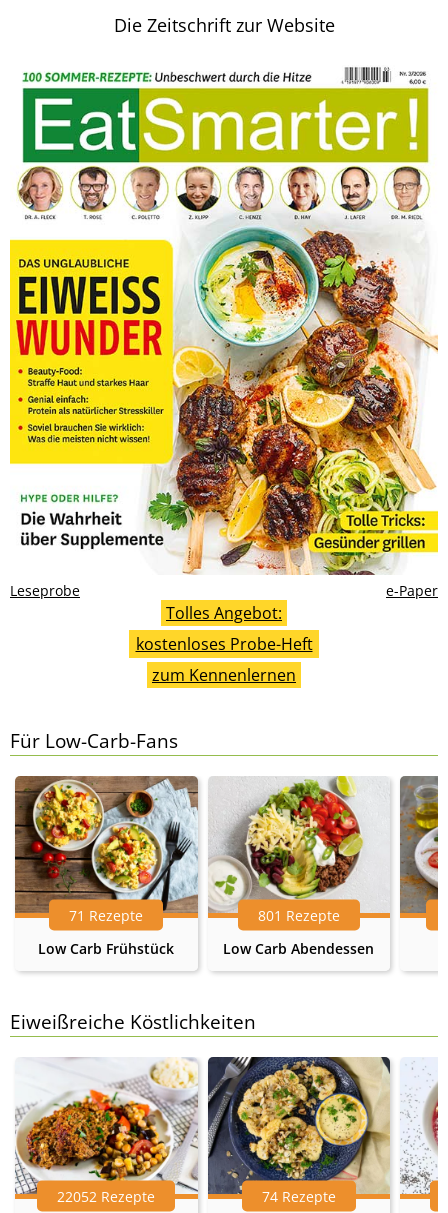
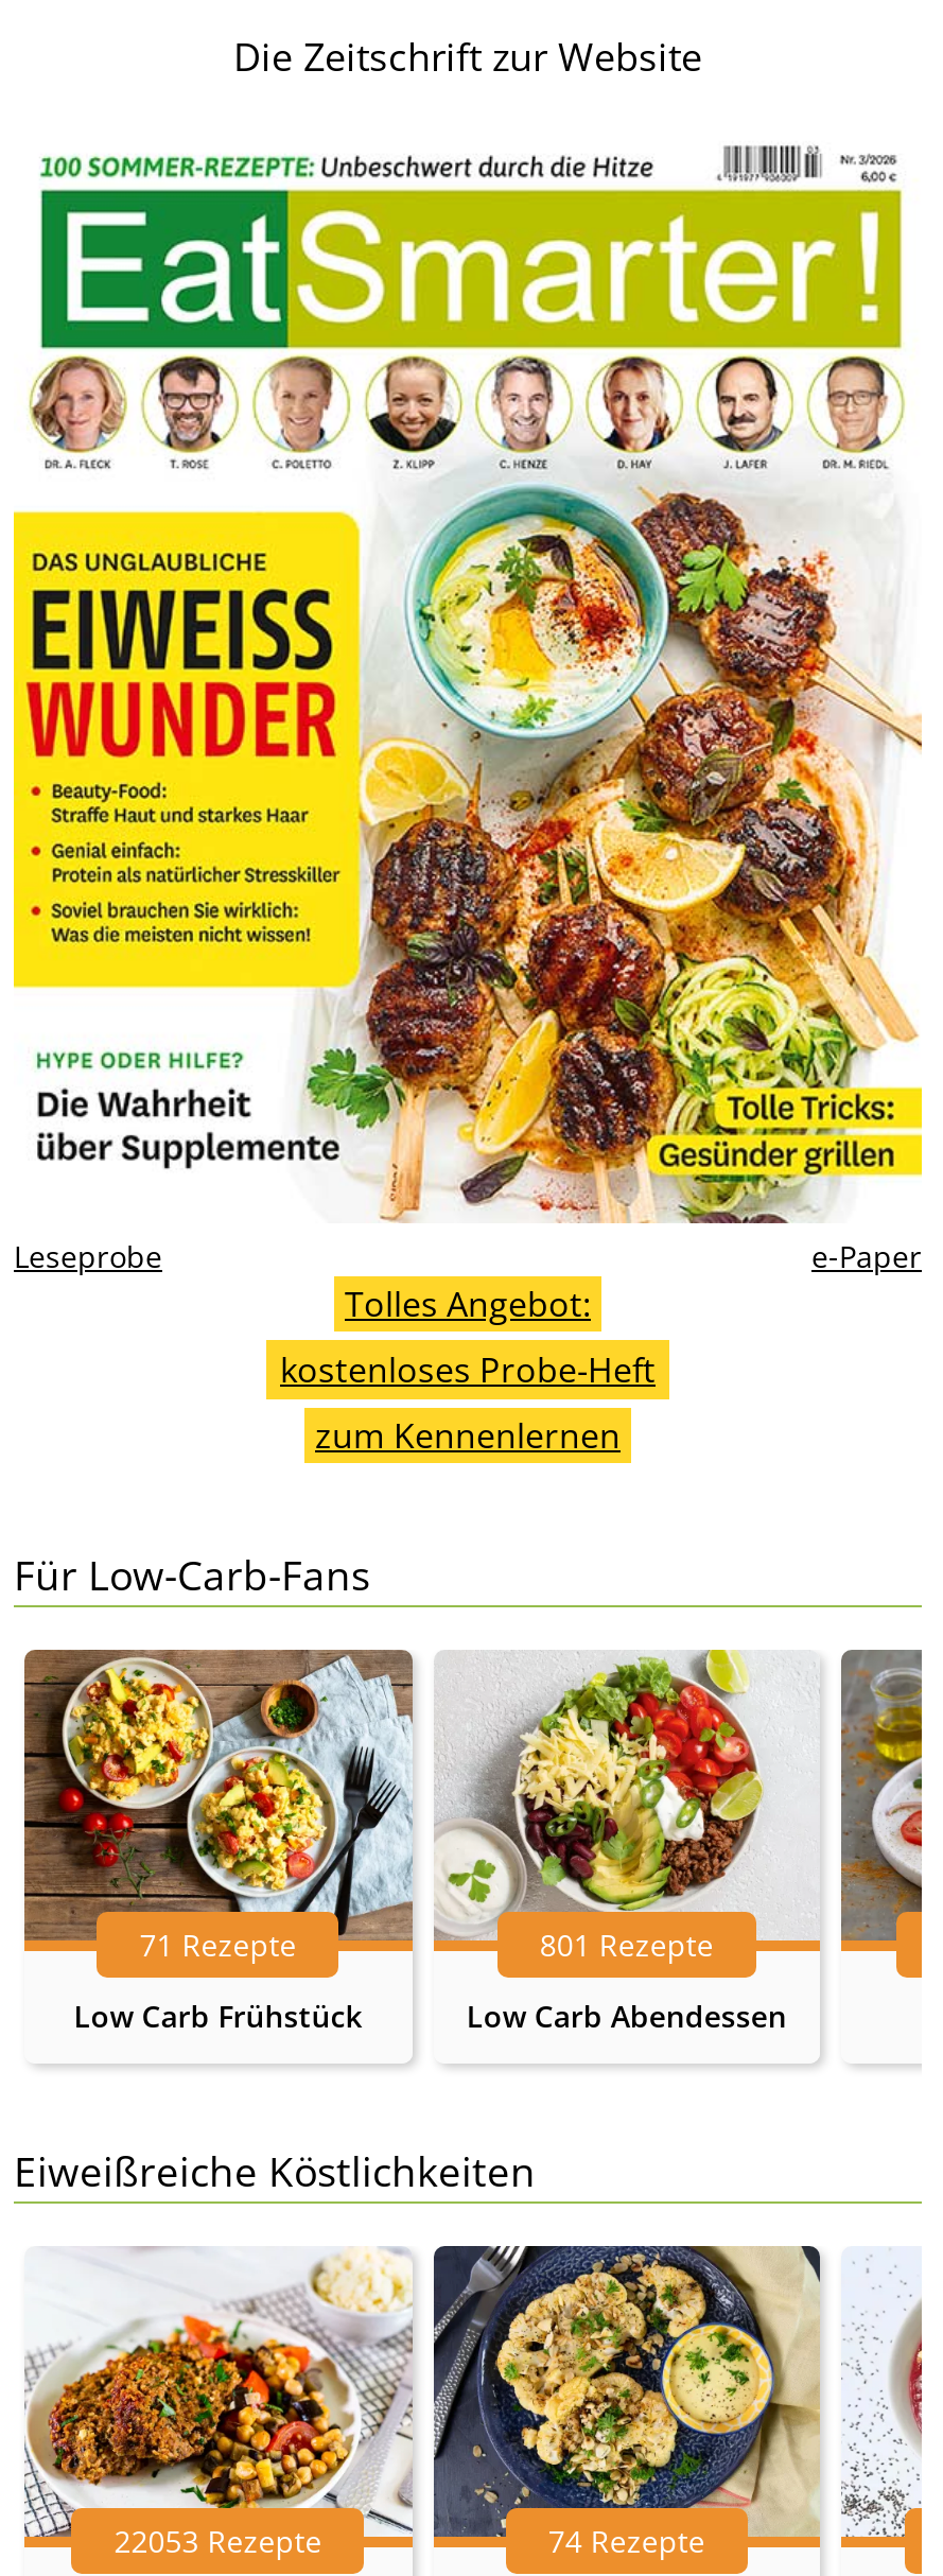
- 22052 Rezepte
+ 22053 Rezepte
